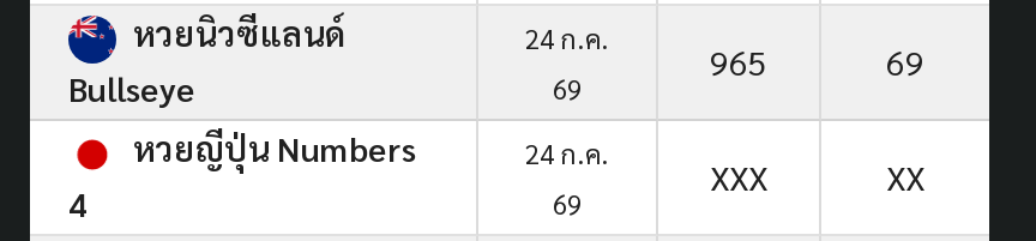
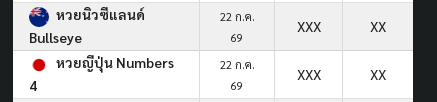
- 24 ก.ค.
+ 22 ก.ค.

- 965
- 69
+ XXX
+ XX

- 24 ก.ค.
+ 22 ก.ค.
